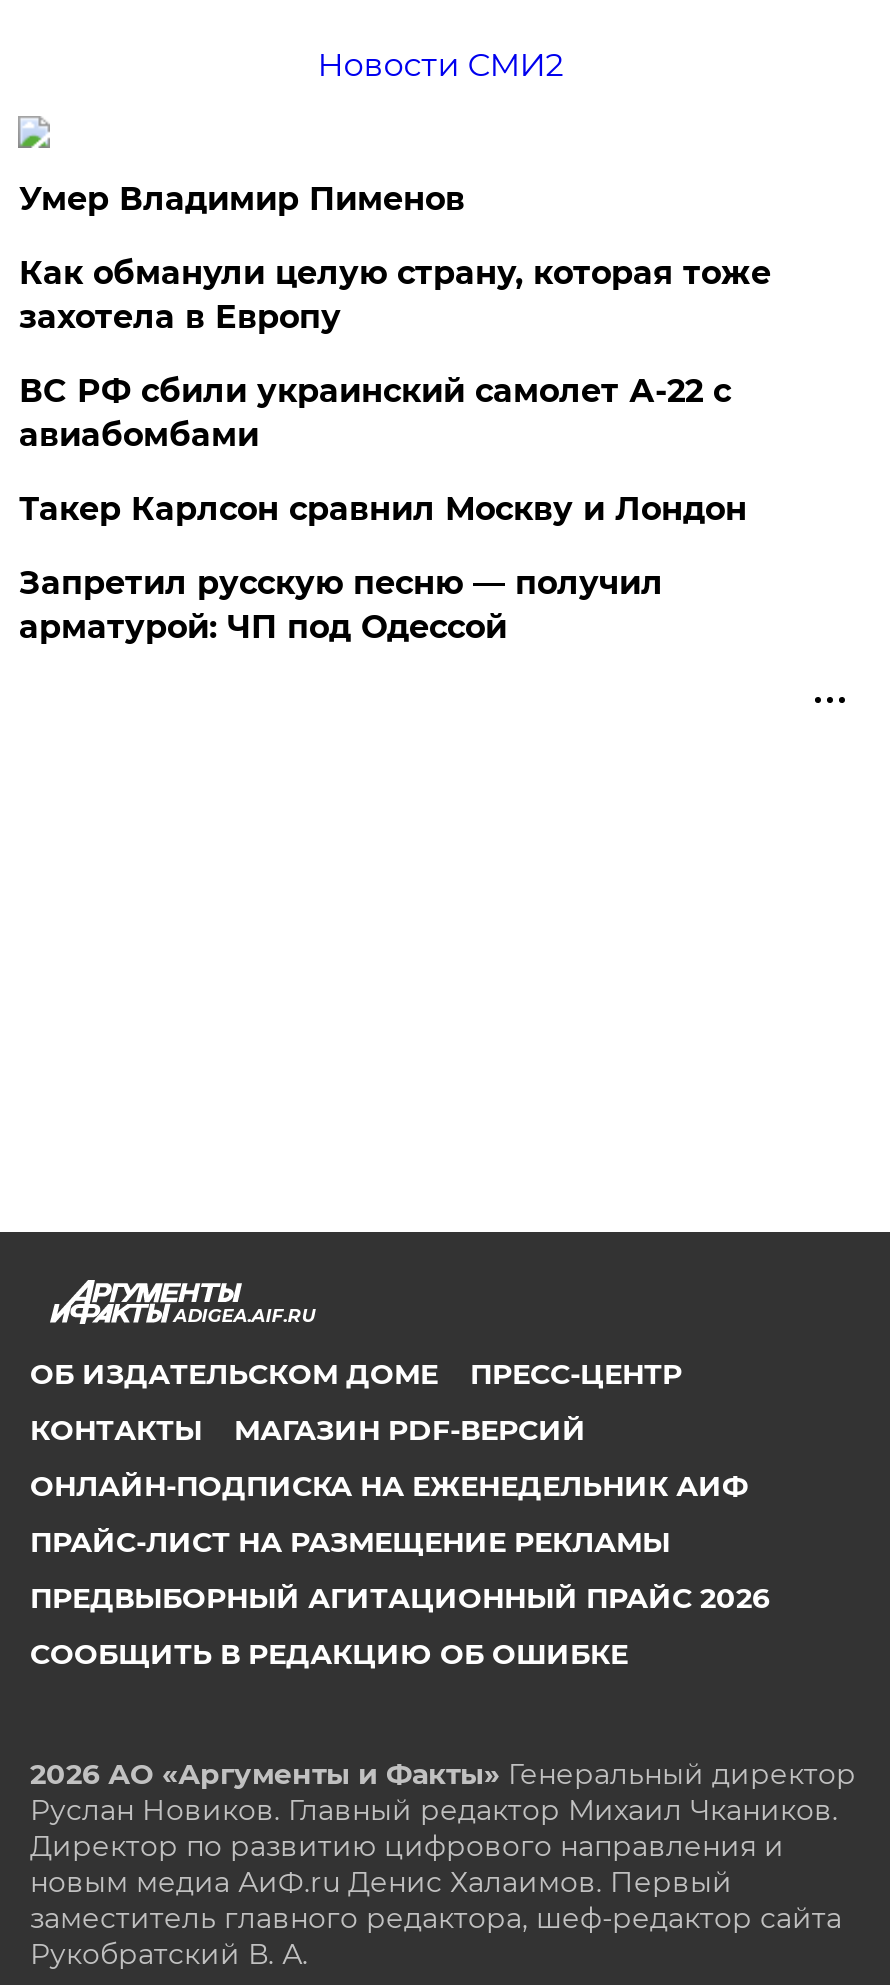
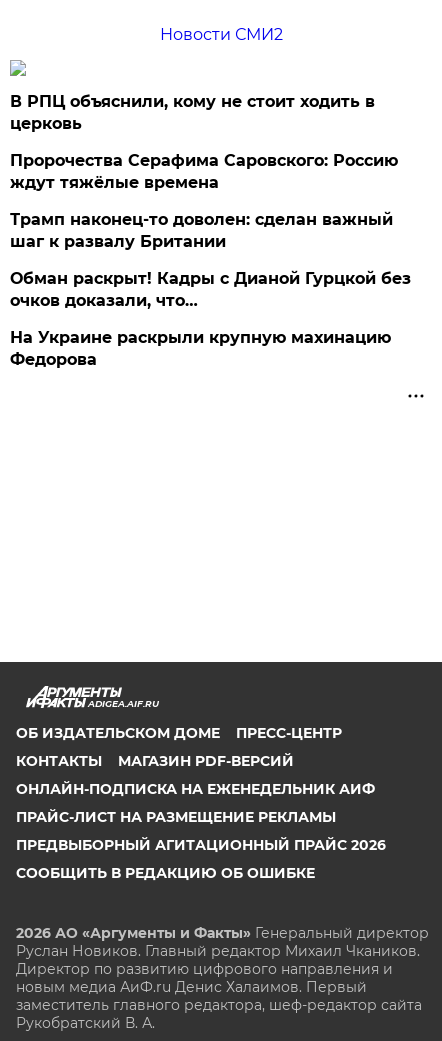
- Умер Владимир Пименов
+ В РПЦ объяснили, кому не стоит ходить в
+ церковь

- Как обманули целую страну, которая тоже
- захотела в Европу
+ Пророчества Серафима Саровского: Россию
+ ждут тяжёлые времена

- ВС РФ сбили украинский самолет А-22 с
- авиабомбами
+ Трамп наконец-то доволен: сделан важный
+ шаг к развалу Британии

- Такер Карлсон сравнил Москву и Лондон
+ Обман раскрыт! Кадры с Дианой Гурцкой без
+ очков доказали, что…

- Запретил русскую песню — получил
- арматурой: ЧП под Одессой
+ На Украине раскрыли крупную махинацию
+ Федорова
